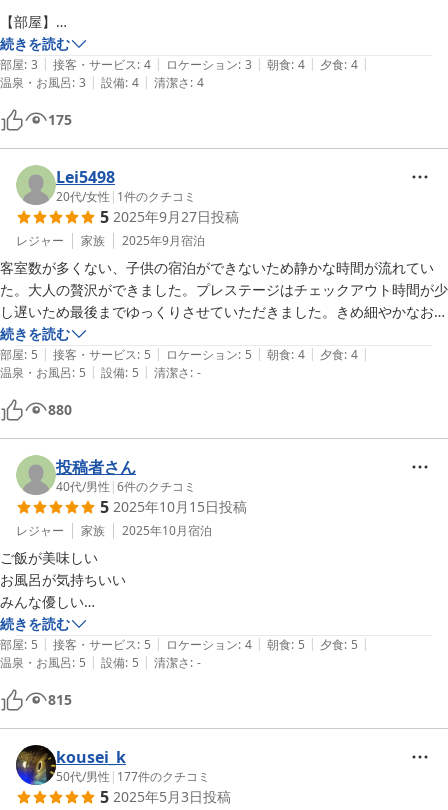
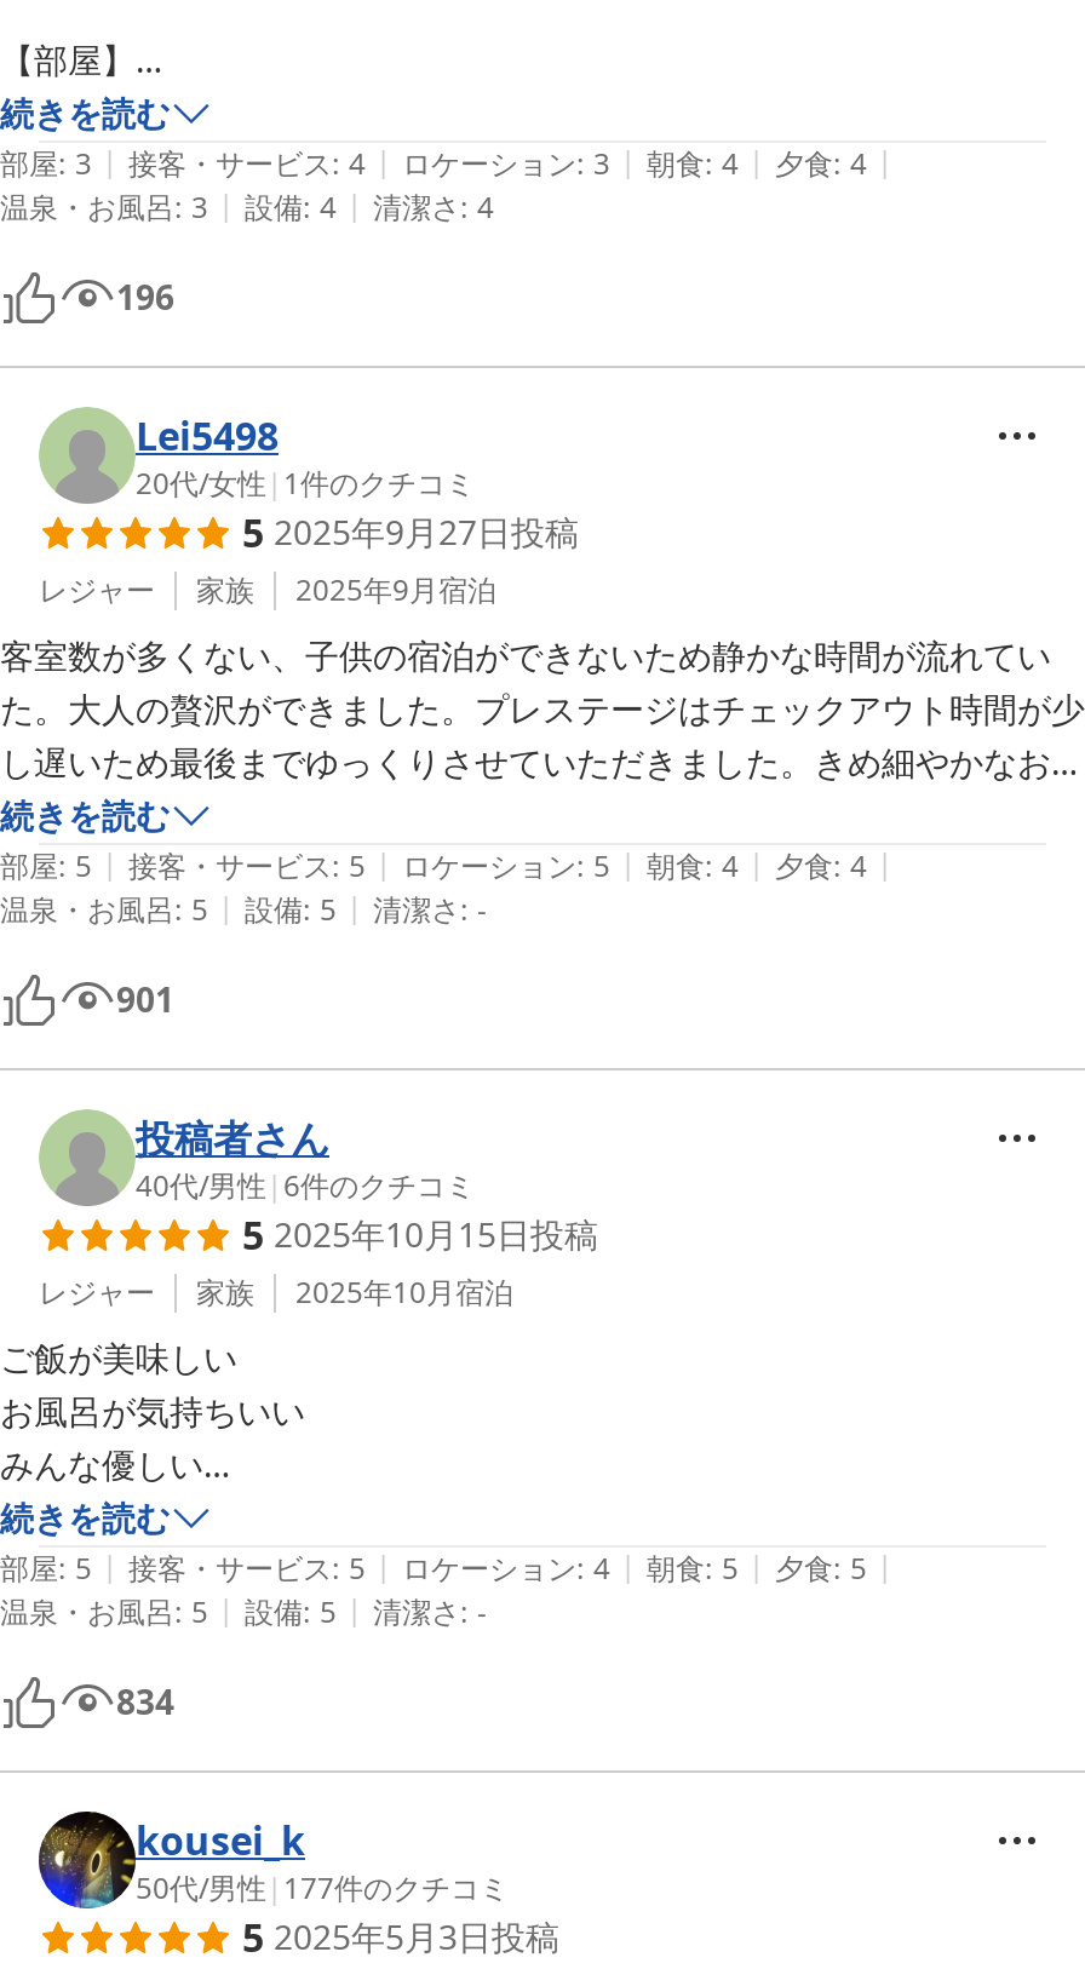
- 175
+ 196

- 880
+ 901

- 815
+ 834
